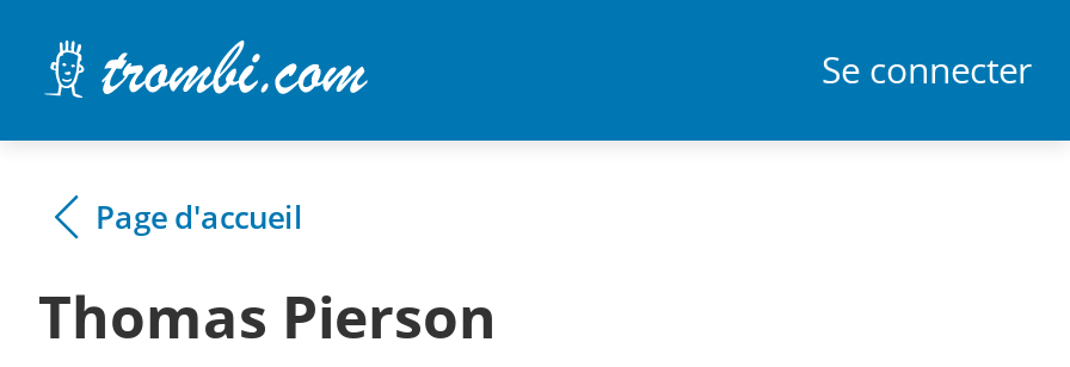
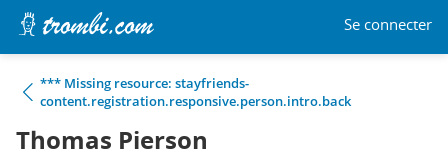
- Page d'accueil
+ *** Missing resource: stayfriends-
+ content.registration.responsive.person.intro.back
